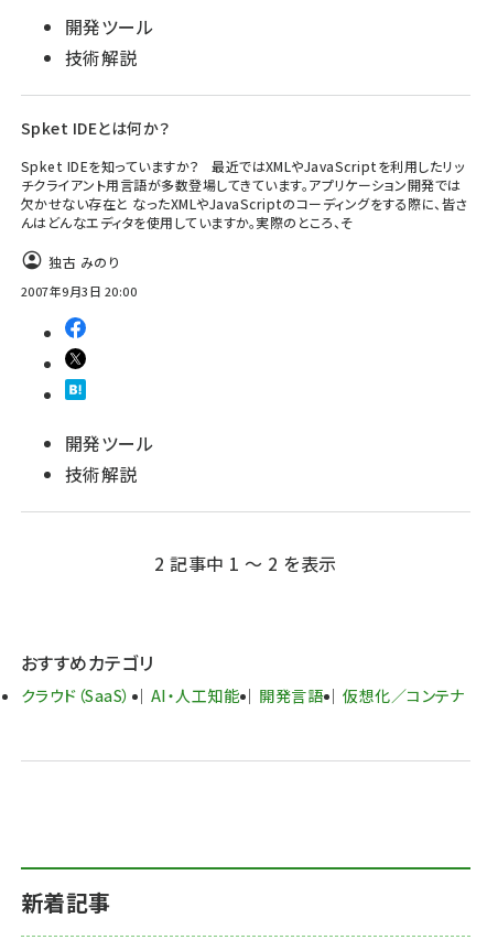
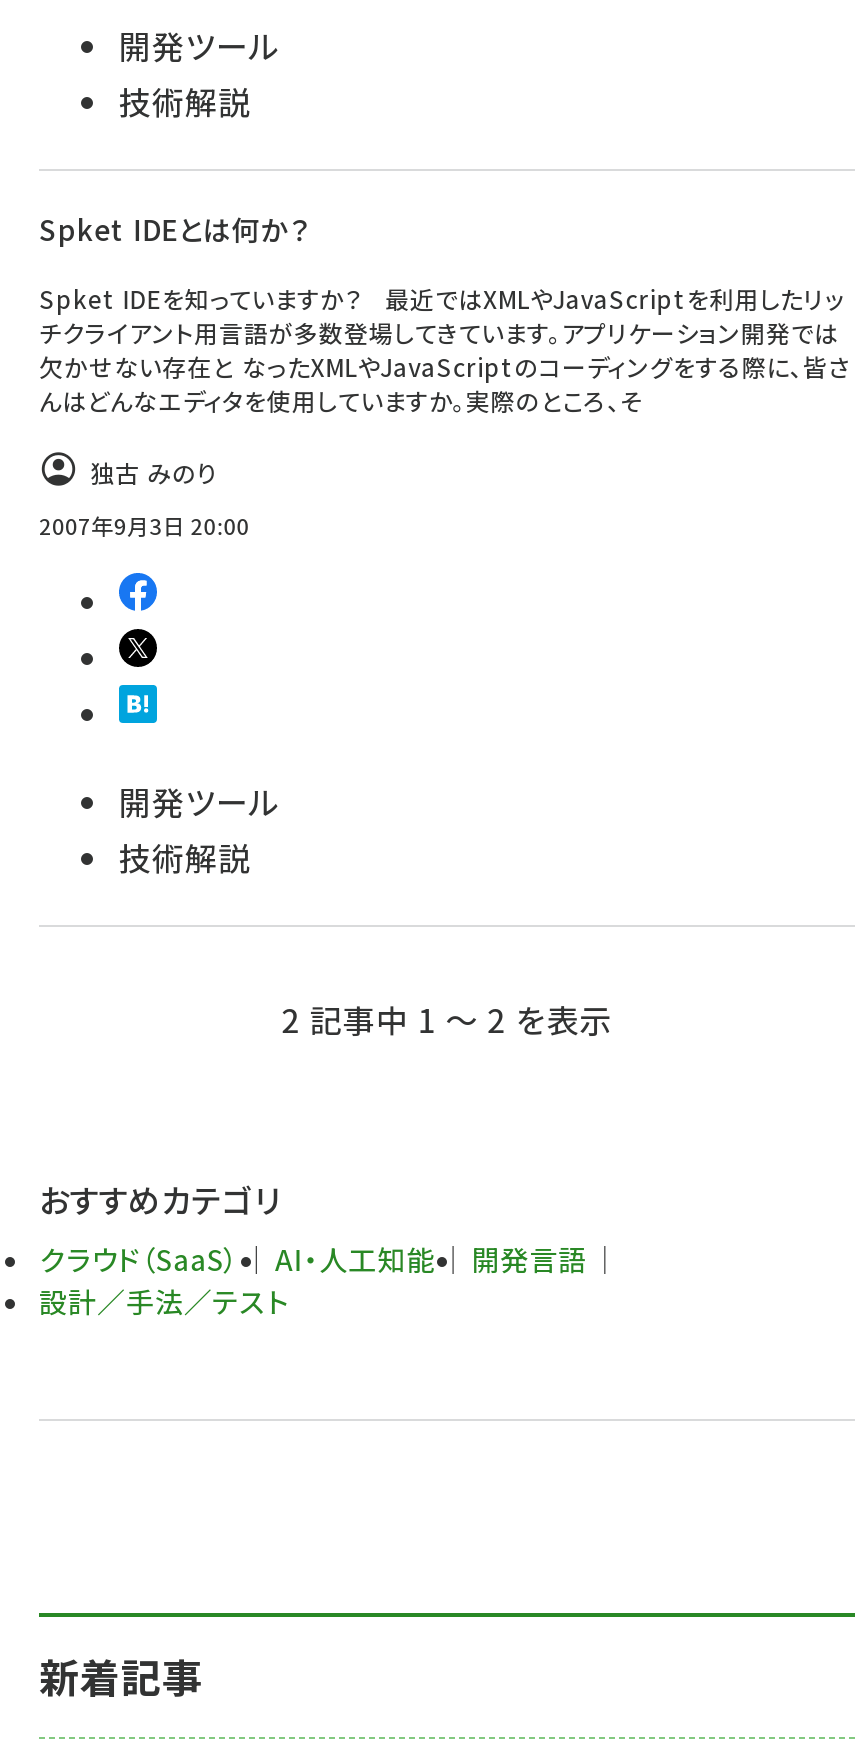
- 仮想化／コンテナ
+ 設計／手法／テスト
